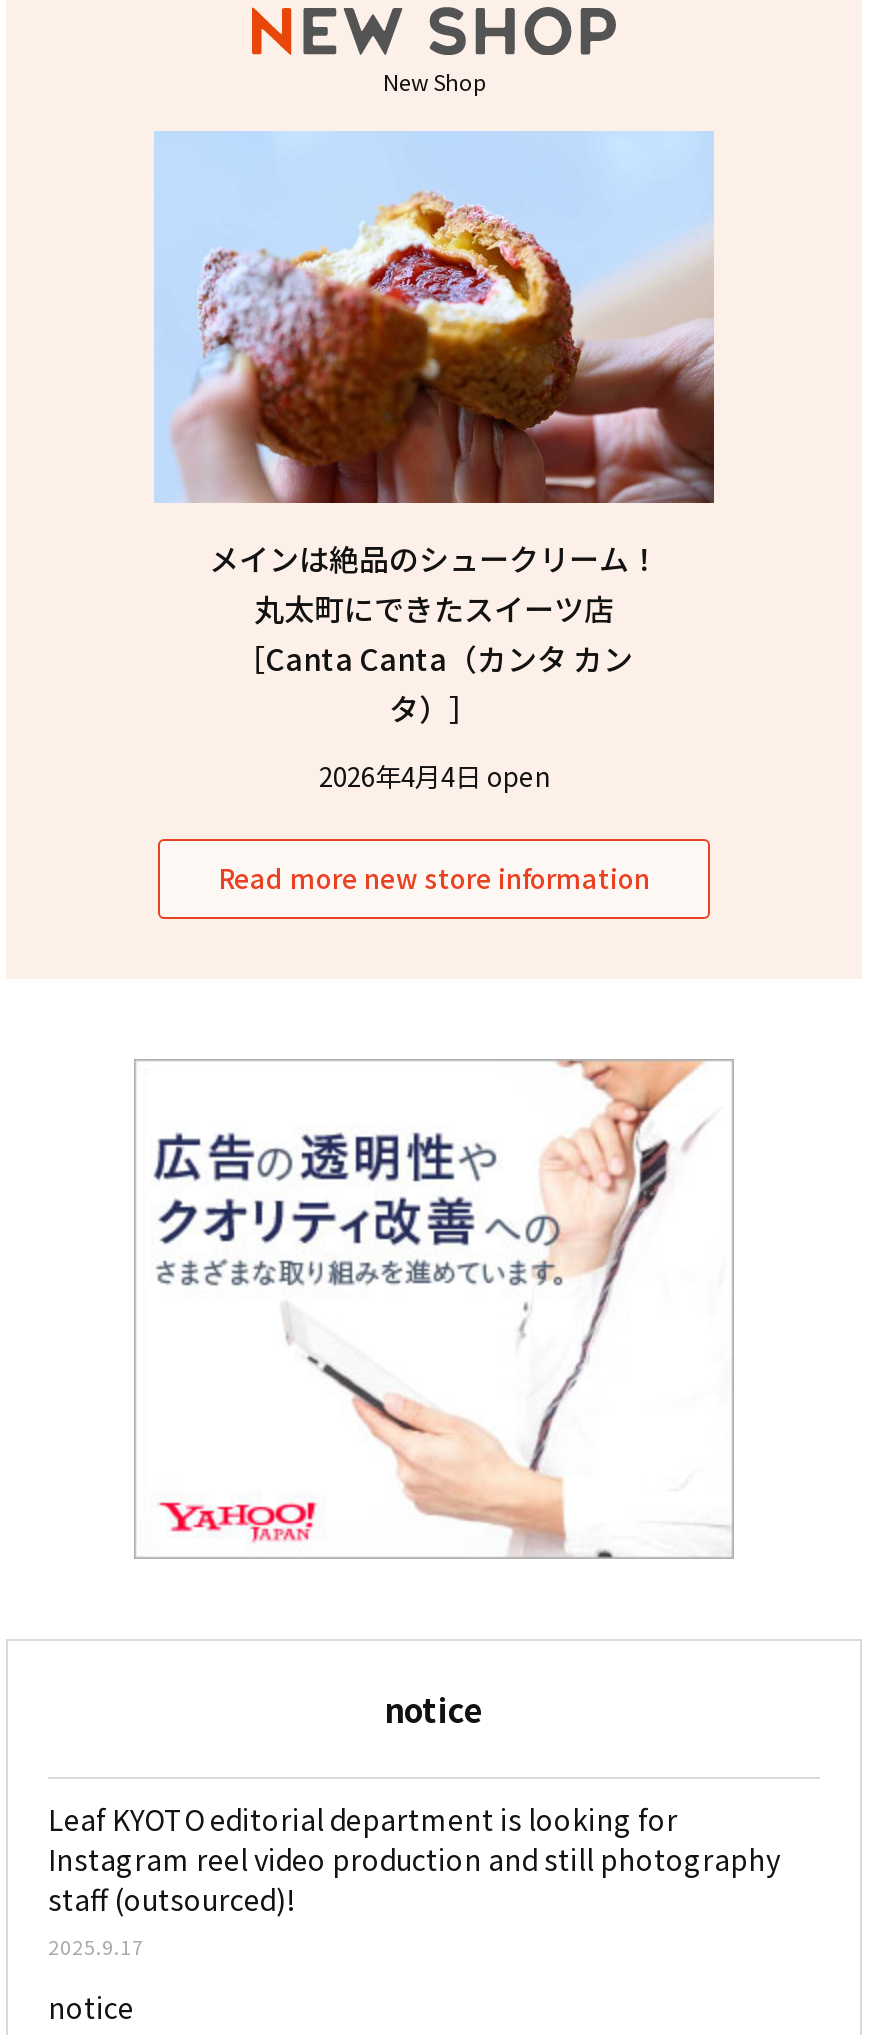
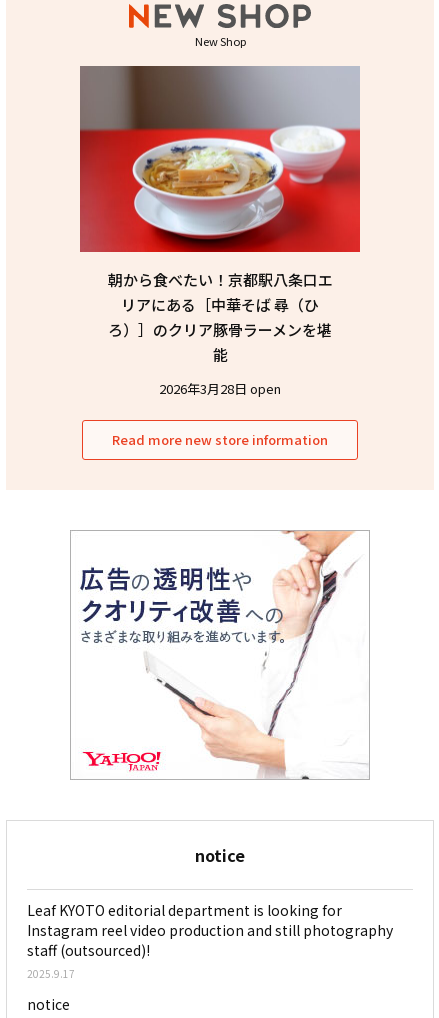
- [image]
- メインは絶品のシュークリーム！
- 丸太町にできたスイーツ店
- ［Canta Canta（カンタ カン
- タ）］
+ [image]
+ 朝から食べたい！京都駅八条口エ
+ リアにある［中華そば 尋（ひ
+ ろ）］のクリア豚骨ラーメンを堪
+ 能

- 2026年4月4日 open
+ 2026年3月28日 open
